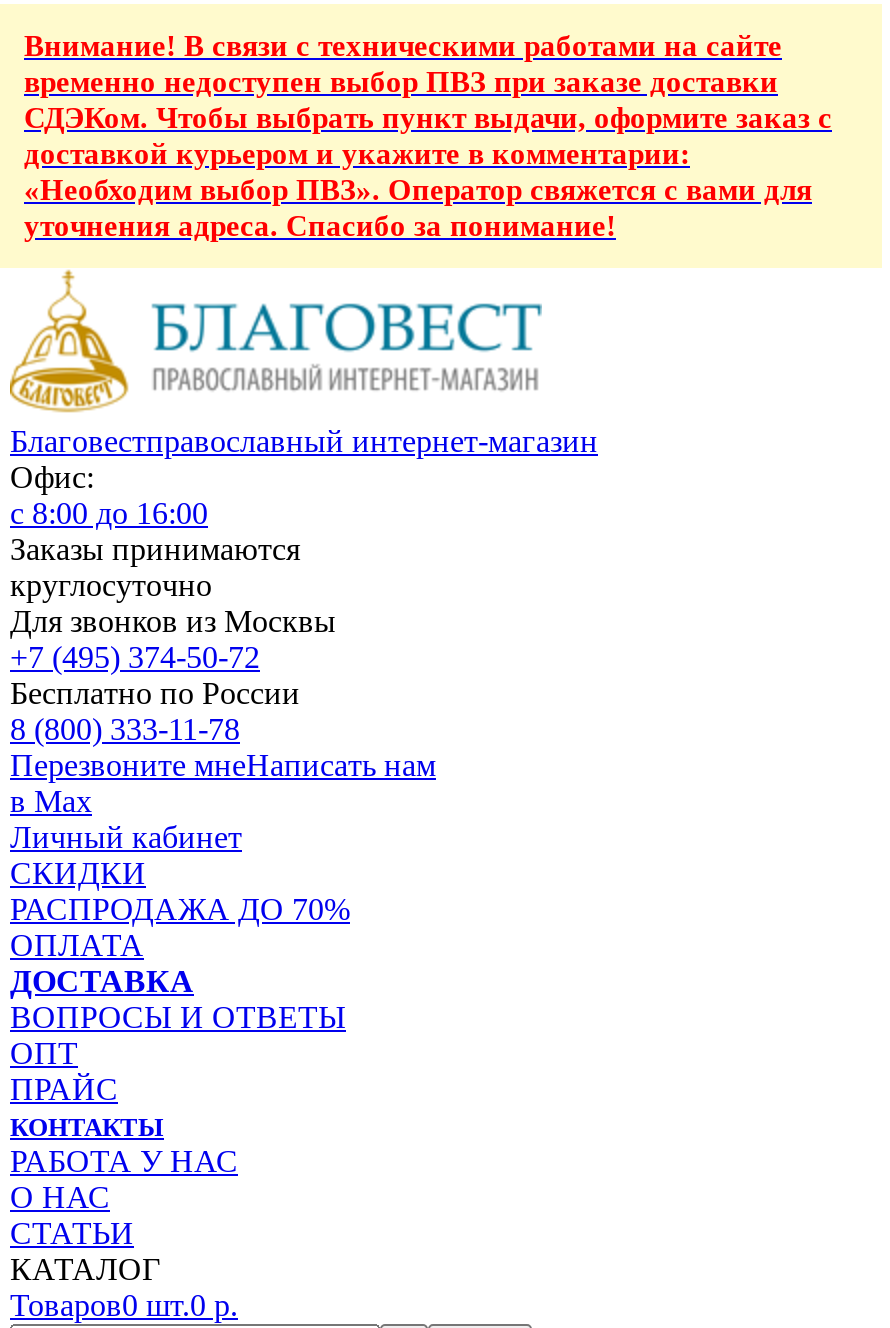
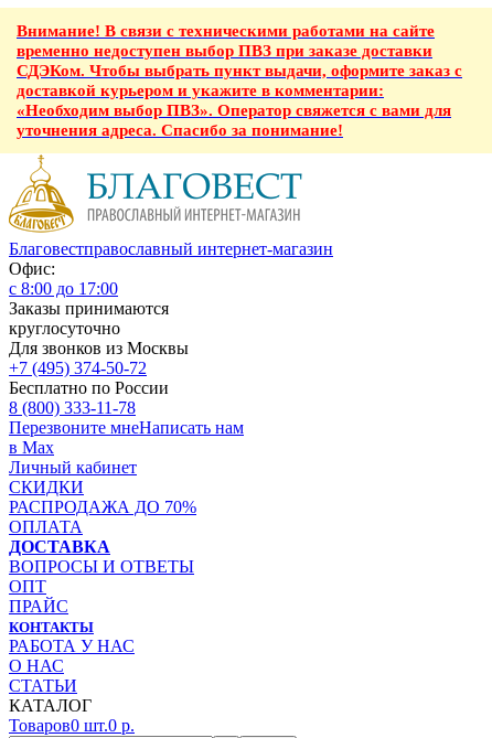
- с 8:00 до 16:00
+ с 8:00 до 17:00
